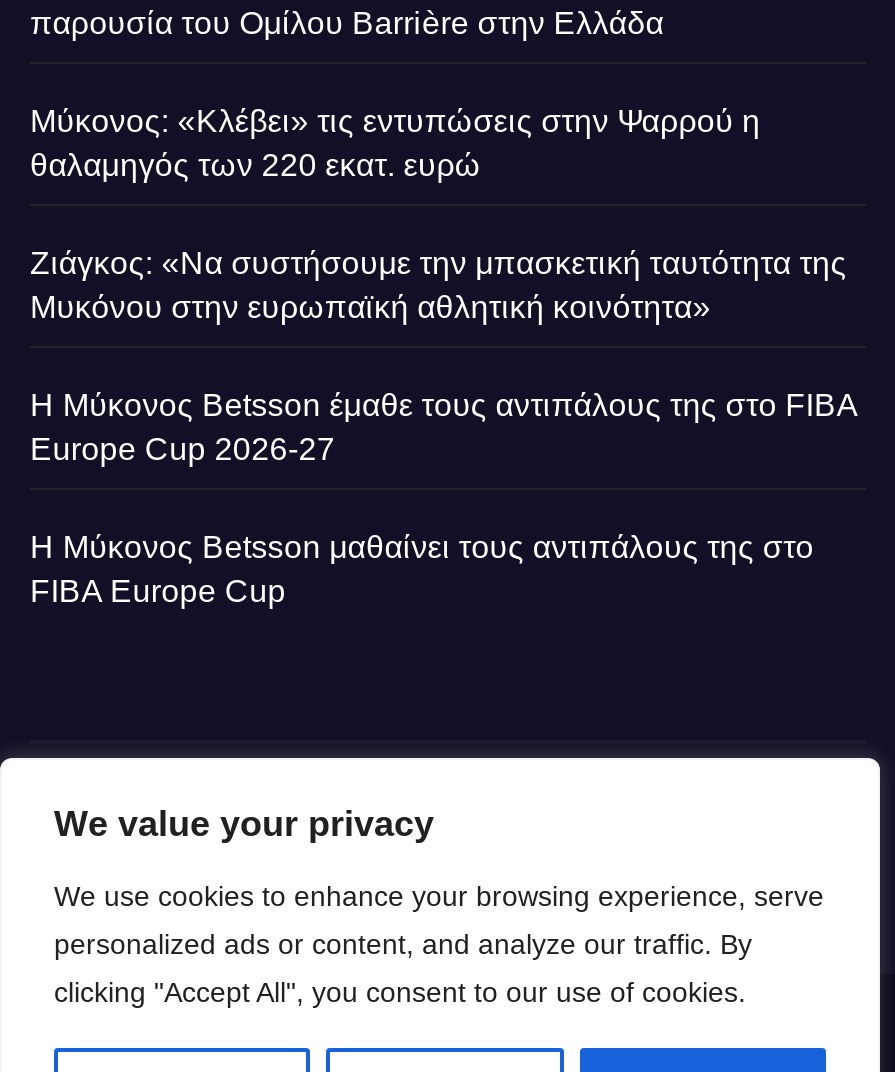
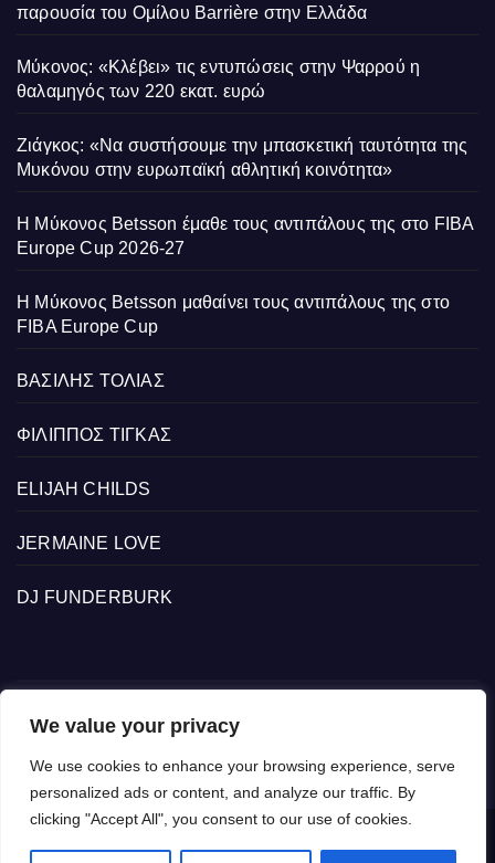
+ ΒΑΣΙΛΗΣ ΤΟΛΙΑΣ
+ ΦΙΛΙΠΠΟΣ ΤΙΓΚΑΣ
+ ELIJAH CHILDS
+ JERMAINE LOVE
+ DJ FUNDERBURK
